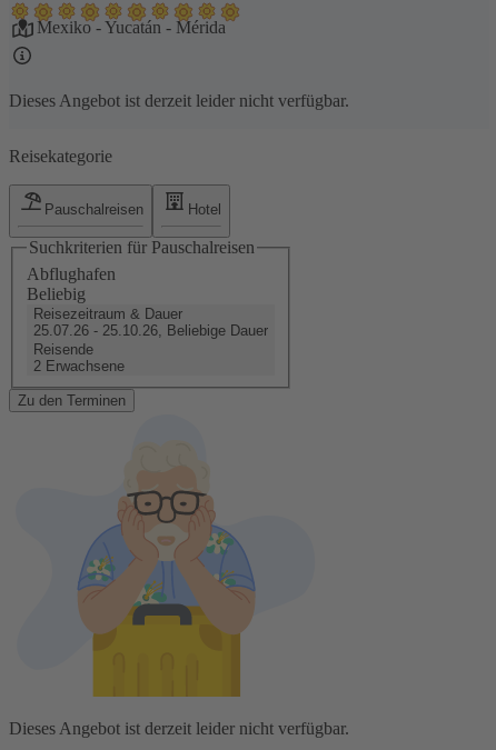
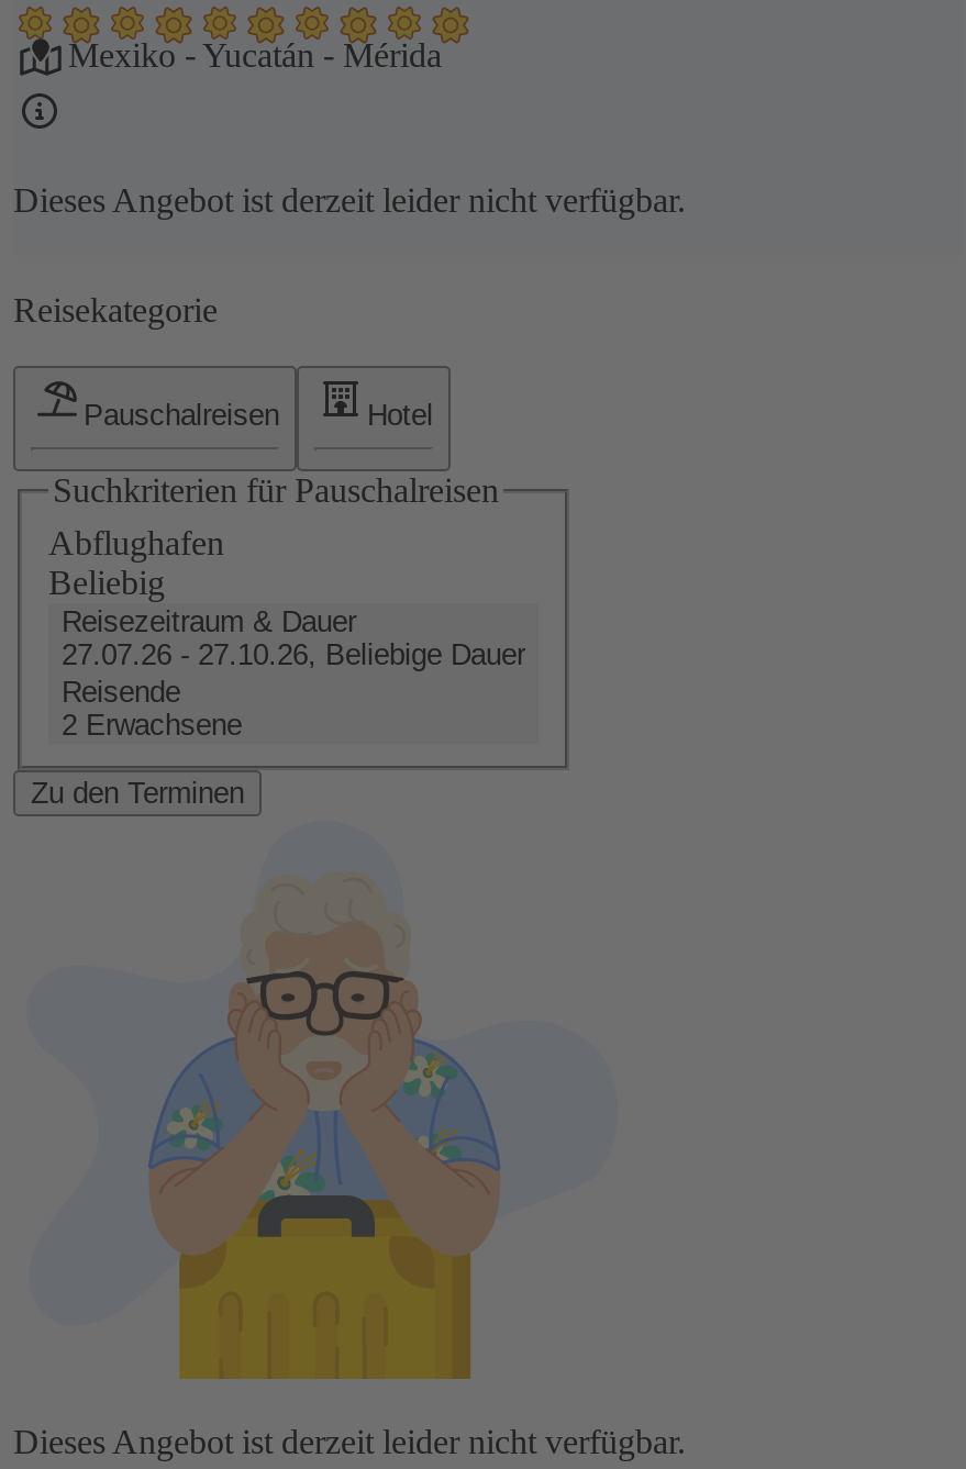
- 25.07.26 - 25.10.26, Beliebige Dauer
+ 27.07.26 - 27.10.26, Beliebige Dauer
